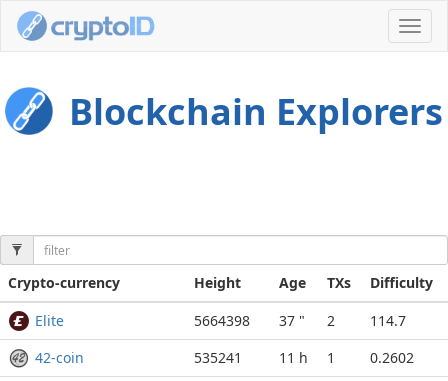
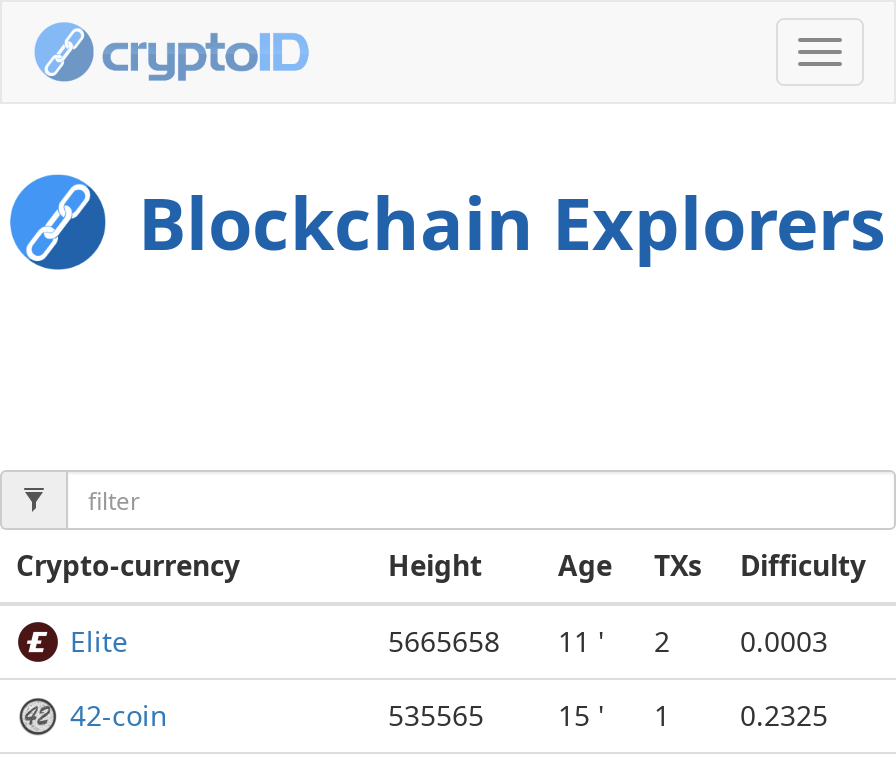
- 5664398
+ 5665658

- 37 "
+ 11 '

- 114.7
+ 0.0003

- 535241
- 11 h
+ 535565
+ 15 '

- 0.2602
+ 0.2325
